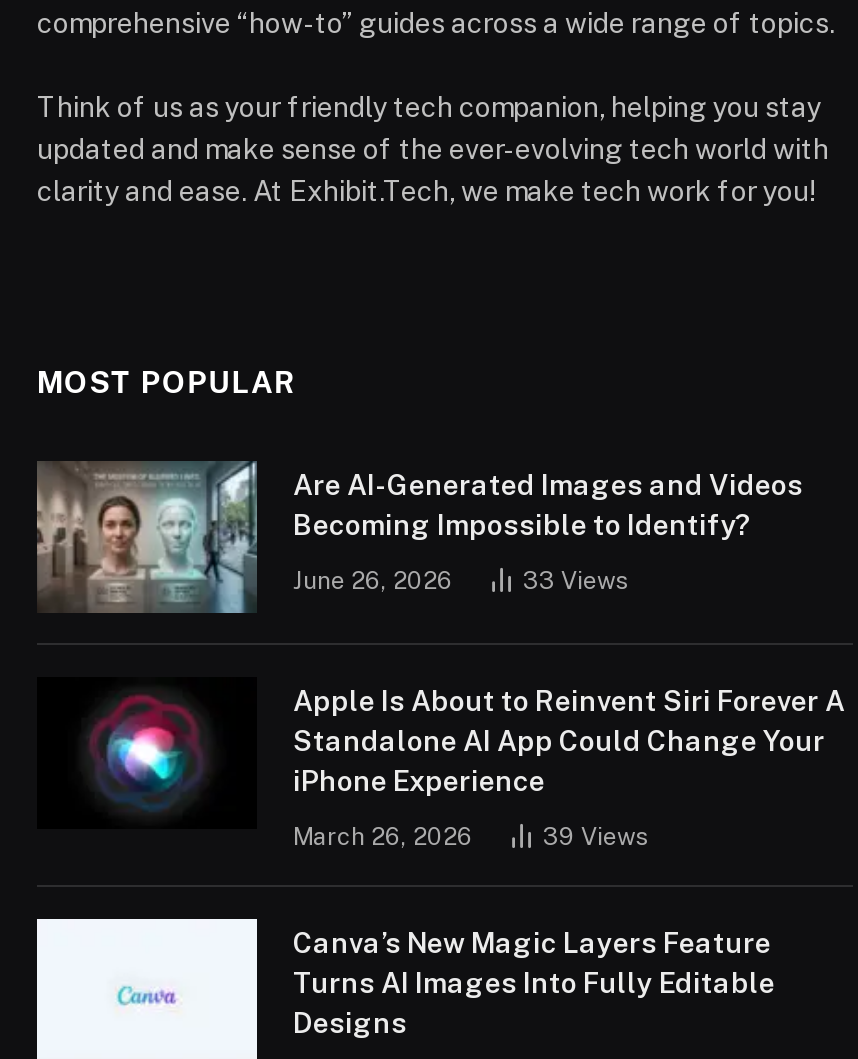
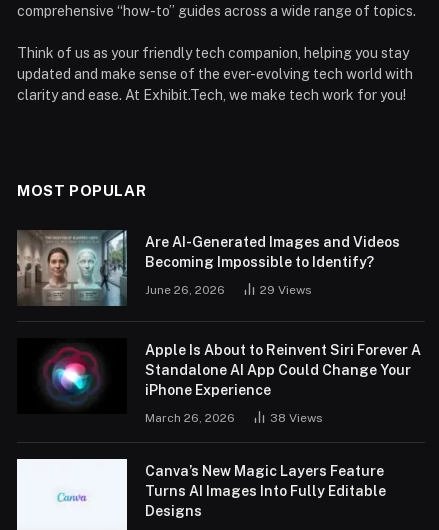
- 33 Views
+ 29 Views

- 39 Views
+ 38 Views
